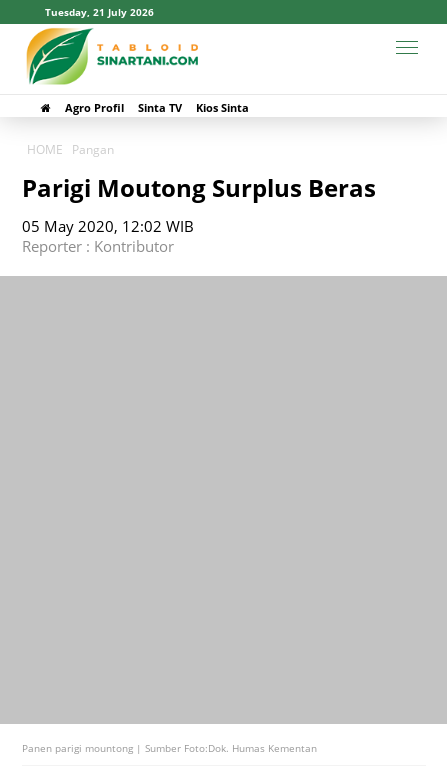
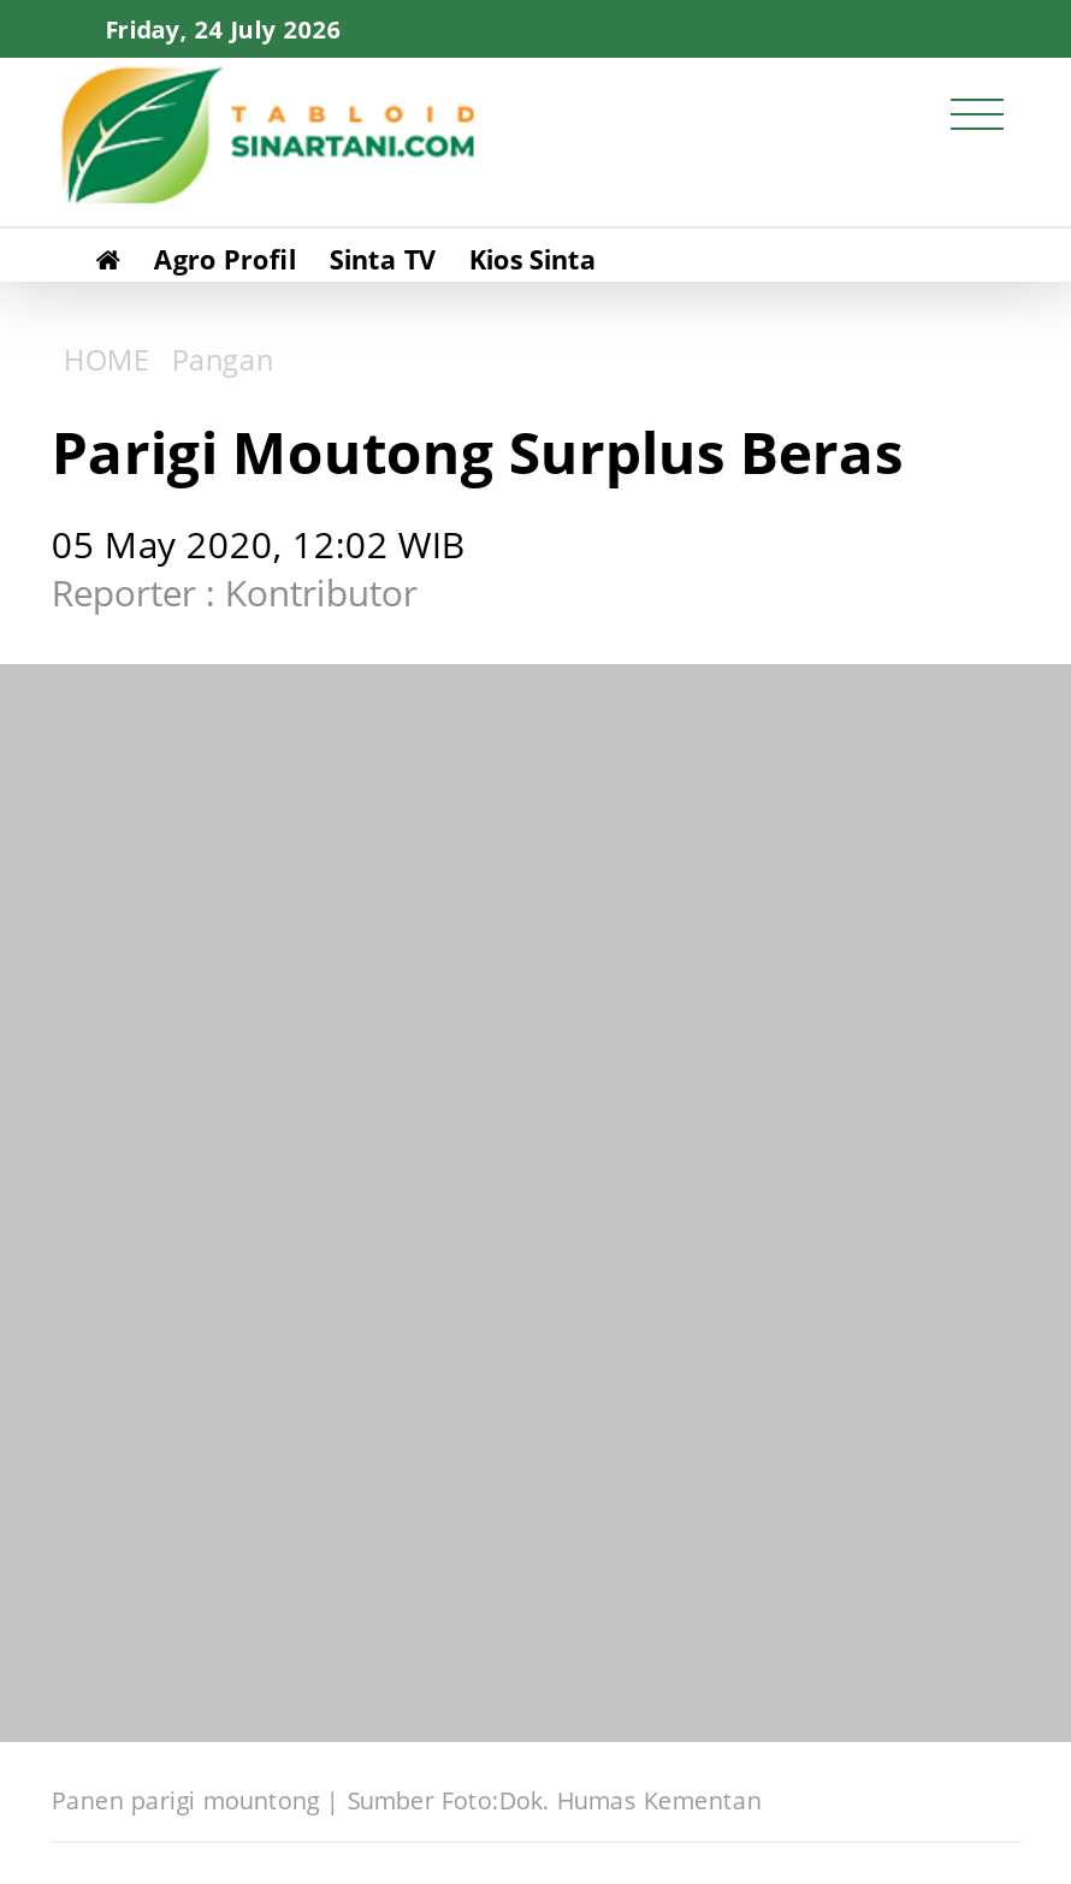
- Tuesday, 21 July 2026
+ Friday, 24 July 2026
